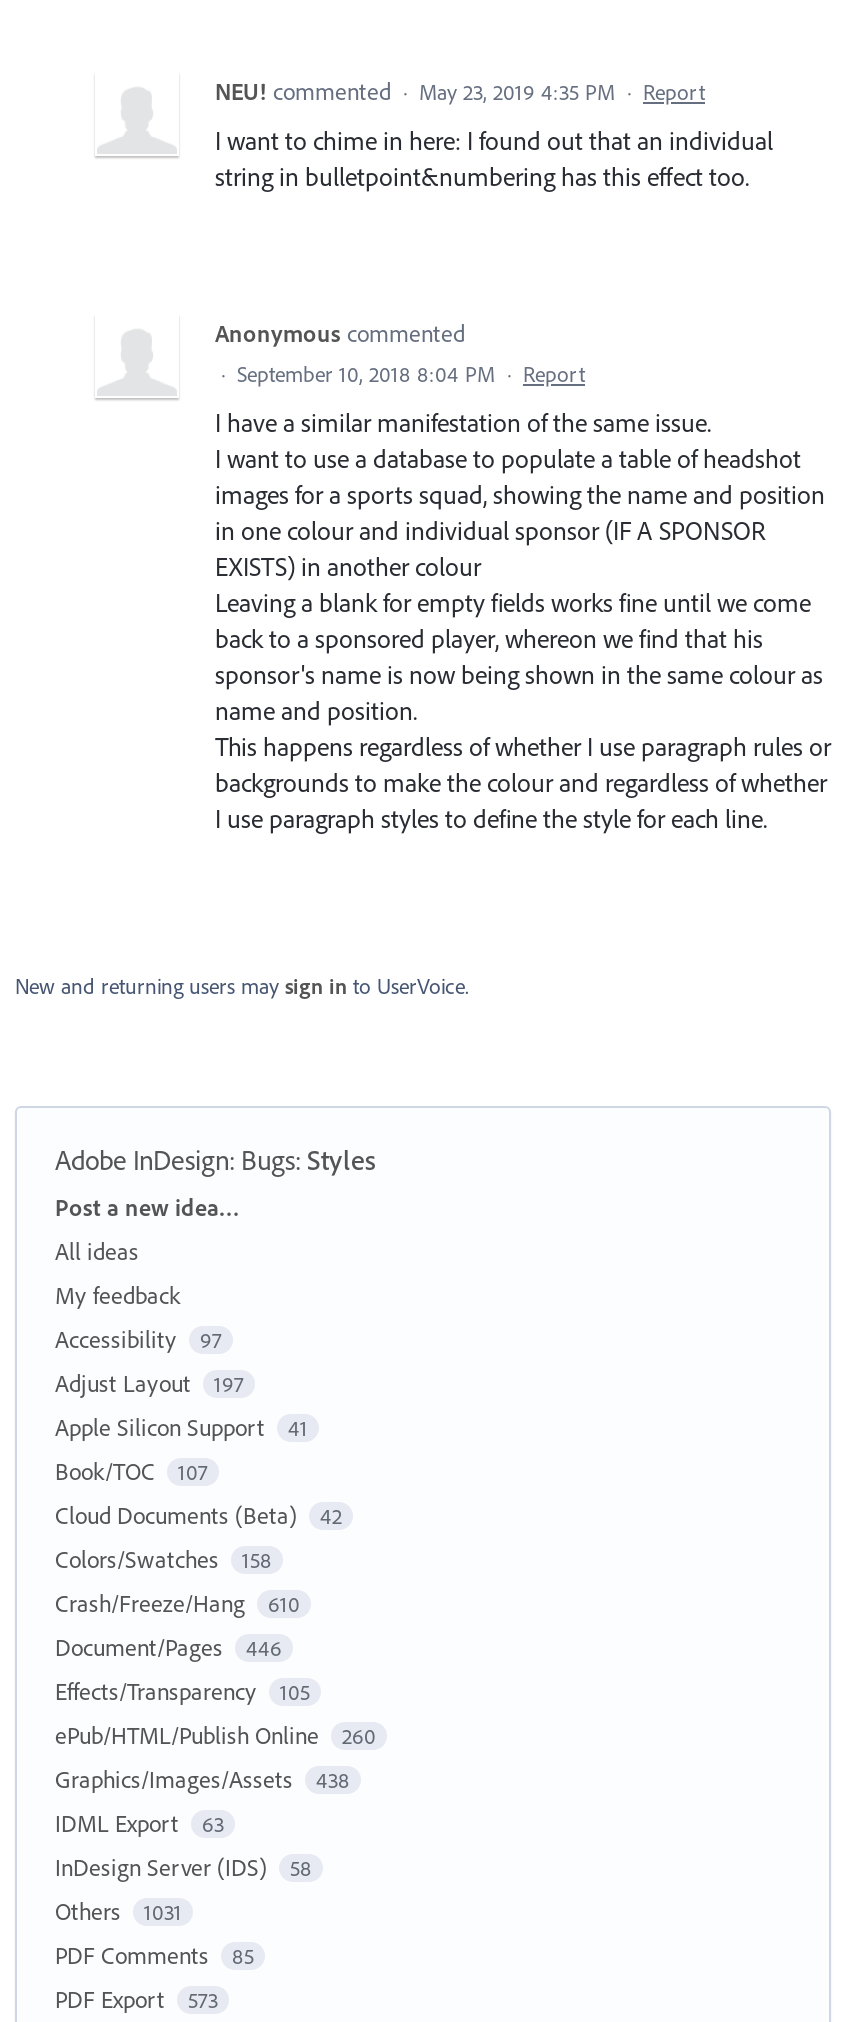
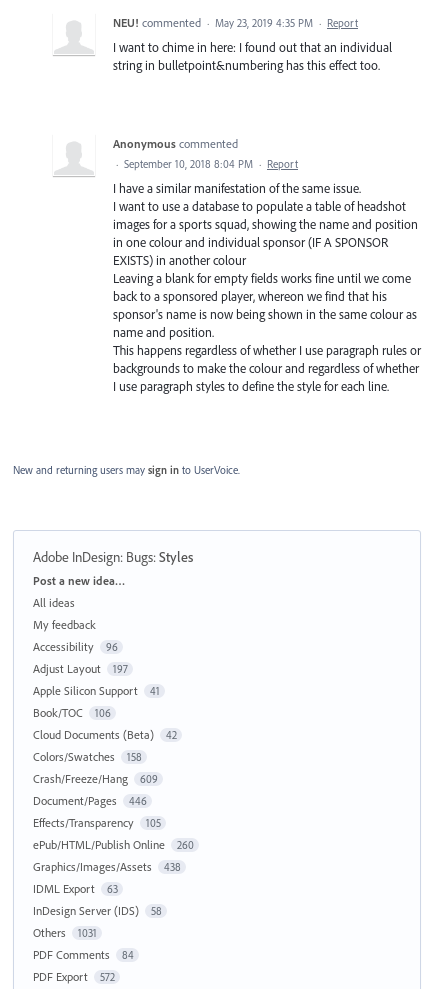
- Accessibility 97
+ Accessibility 96

- Book/TOC 107
+ Book/TOC 106

- Crash/Freeze/Hang 610
+ Crash/Freeze/Hang 609

- PDF Comments 85
+ PDF Comments 84

- PDF Export 573
+ PDF Export 572
